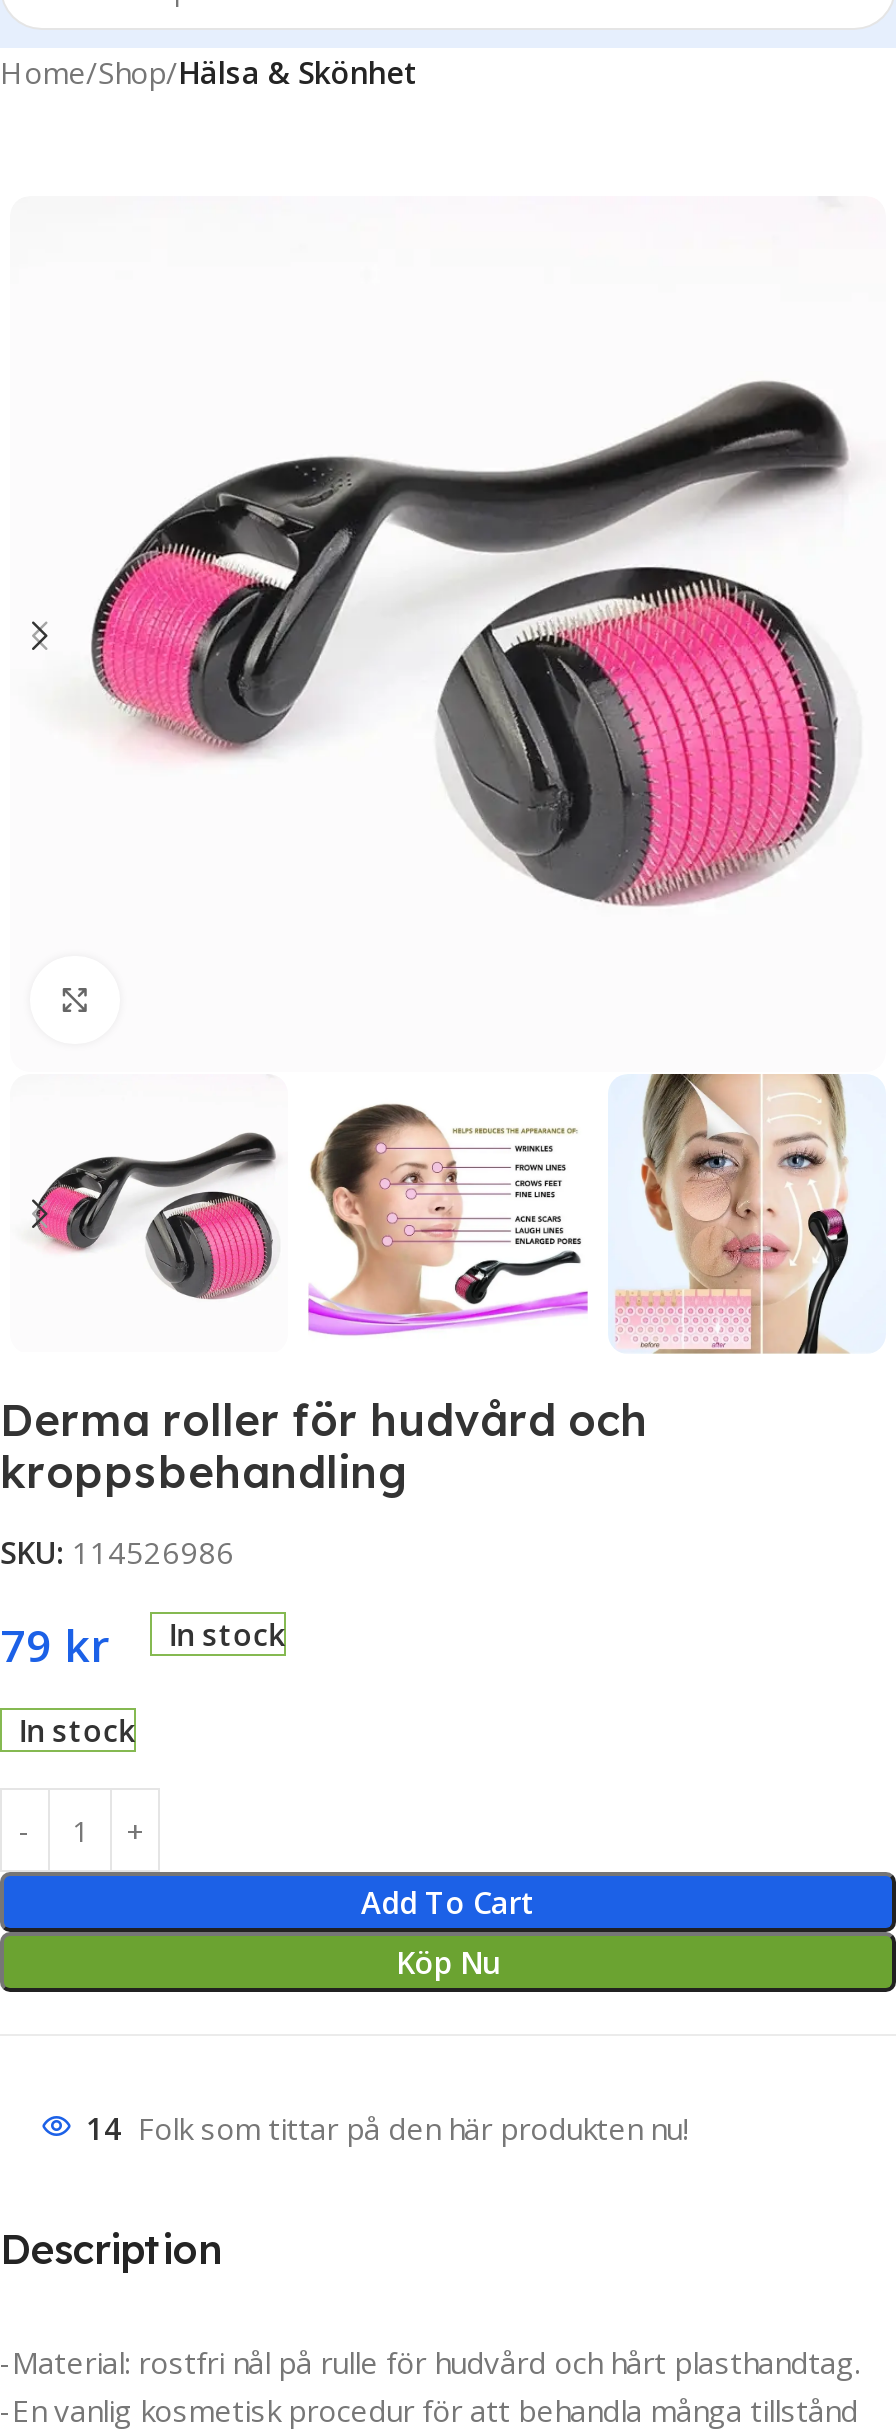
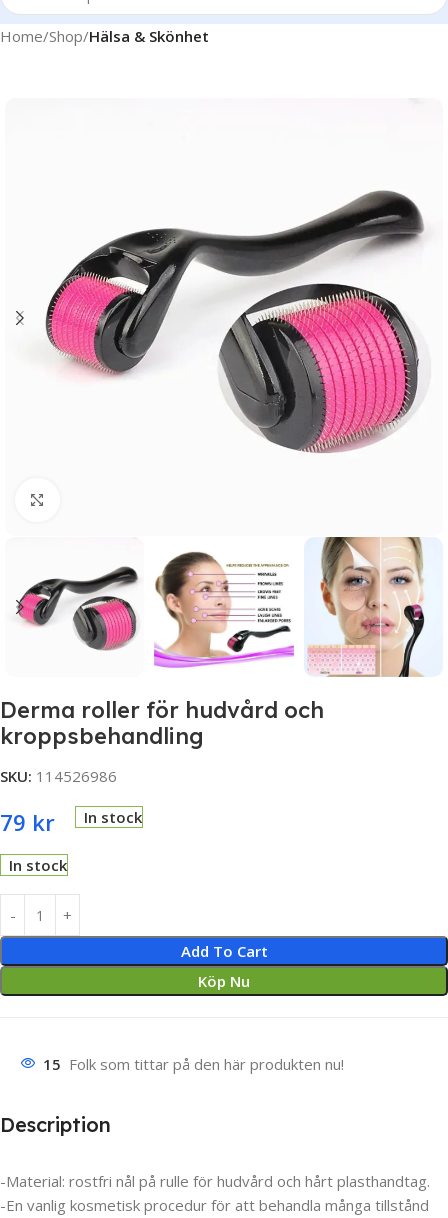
- 14 Folk som tittar på den här produkten nu!
+ 15 Folk som tittar på den här produkten nu!
